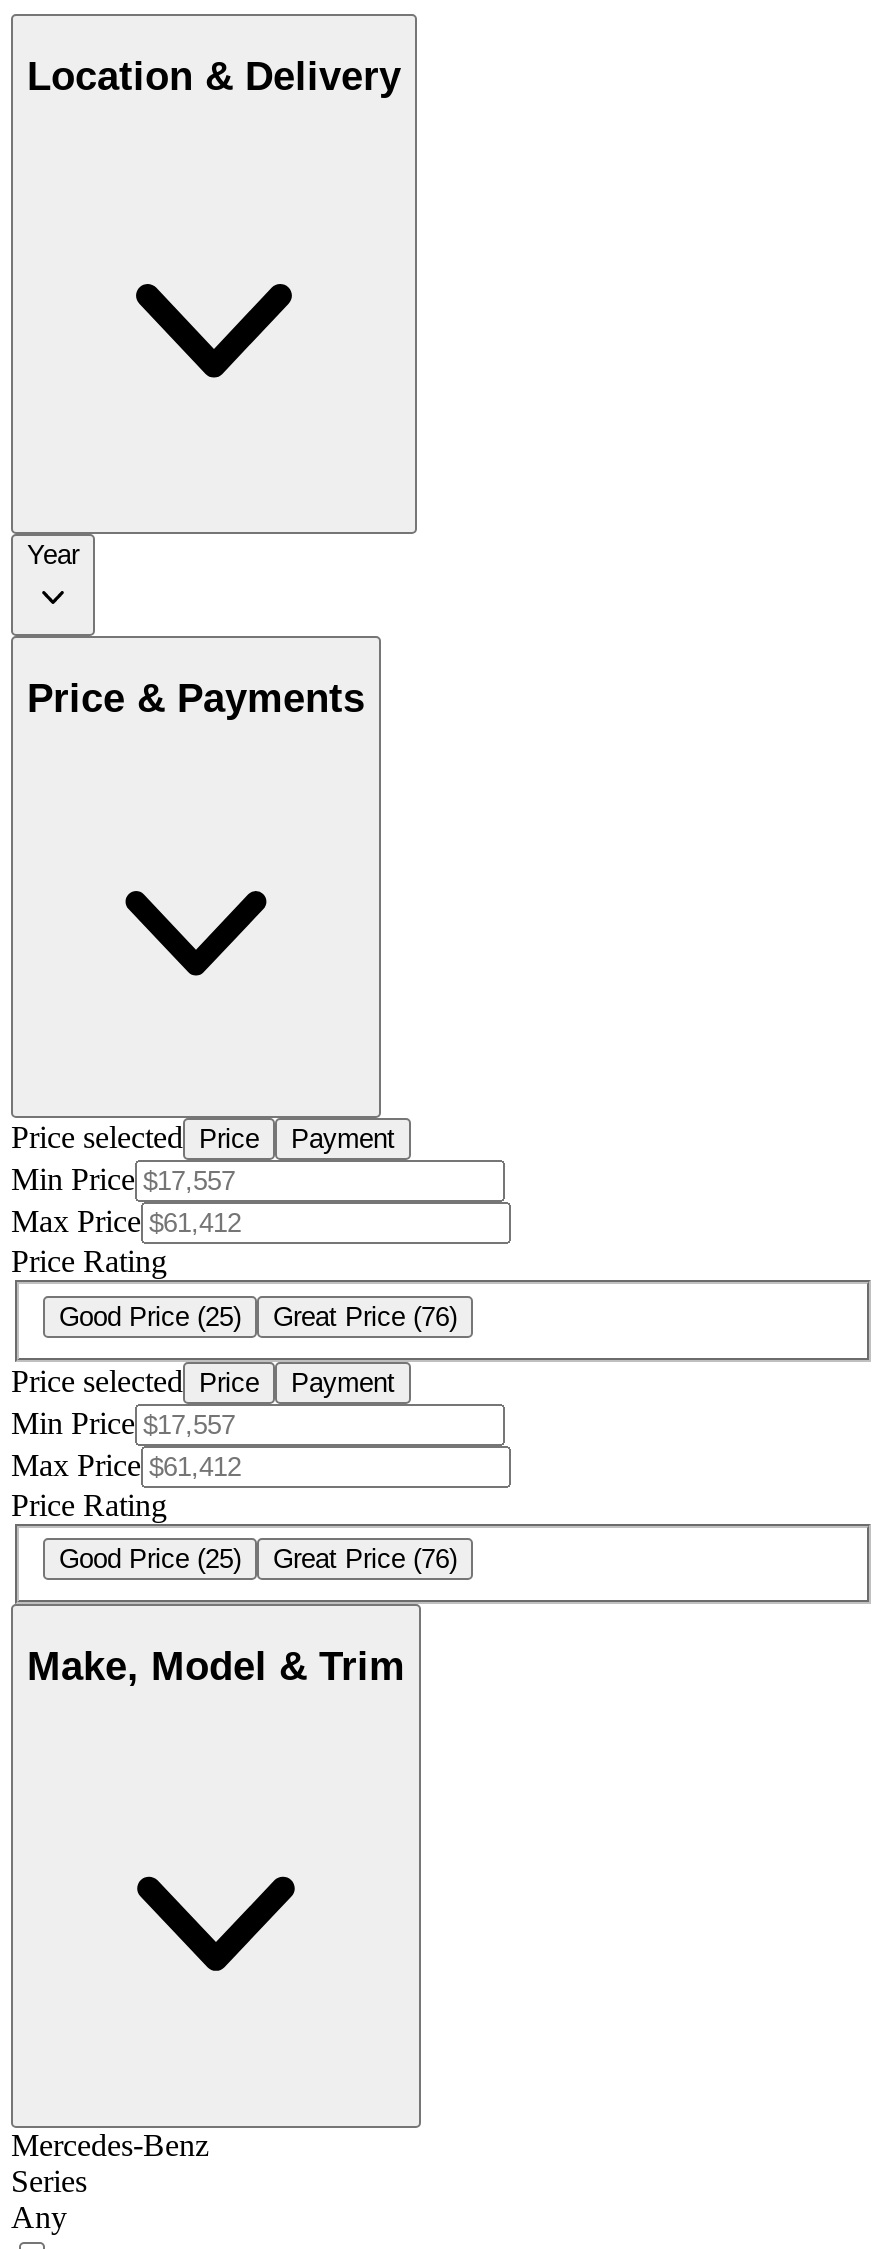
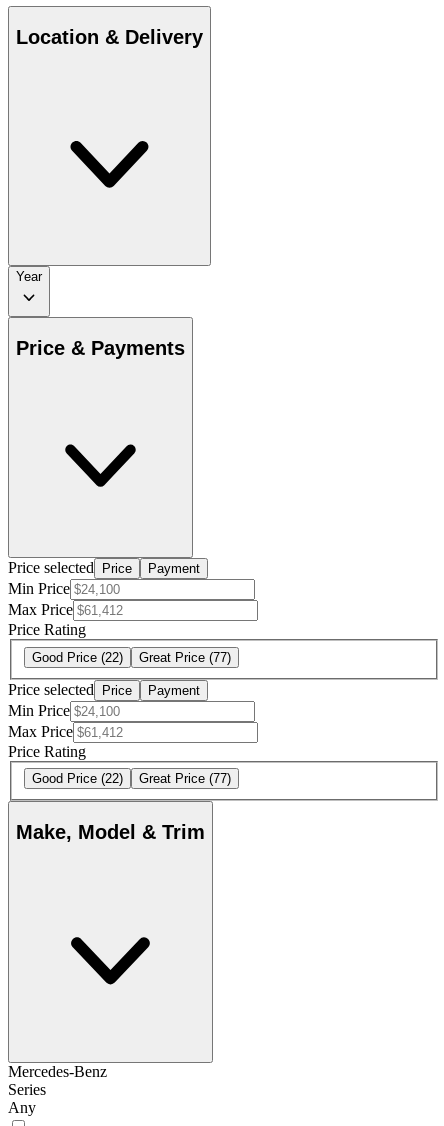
- Good Price (25)
+ Good Price (22)

- Great Price (76)
+ Great Price (77)

- Good Price (25)
+ Good Price (22)

- Great Price (76)
+ Great Price (77)
